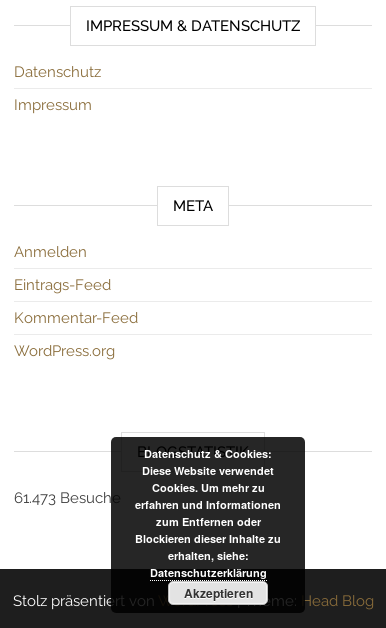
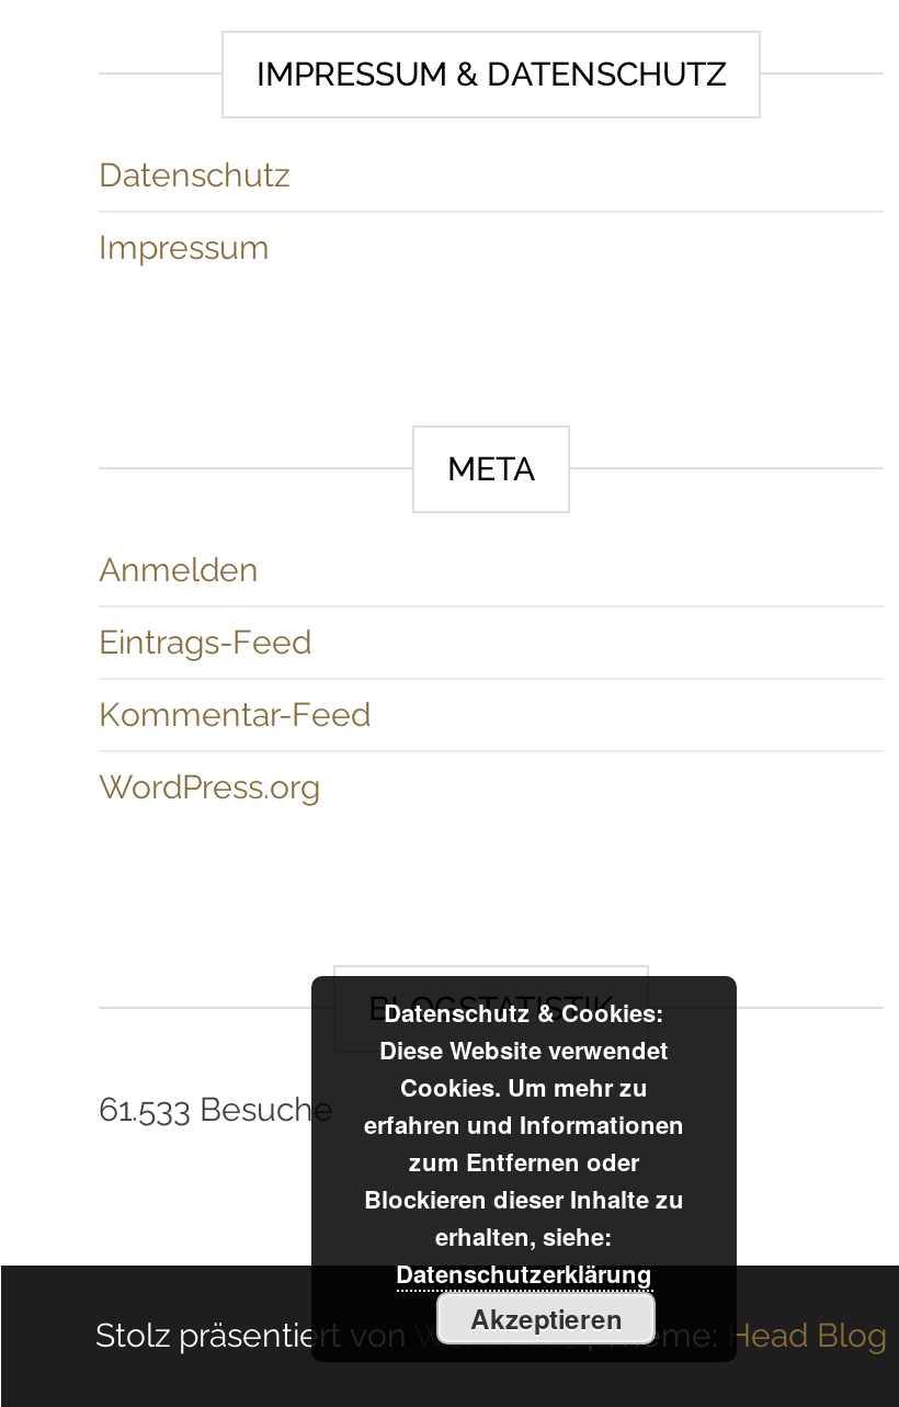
- 61.473 Besuche erfahren und Informationen
+ 61.533 Besuche erfahren und Informationen
